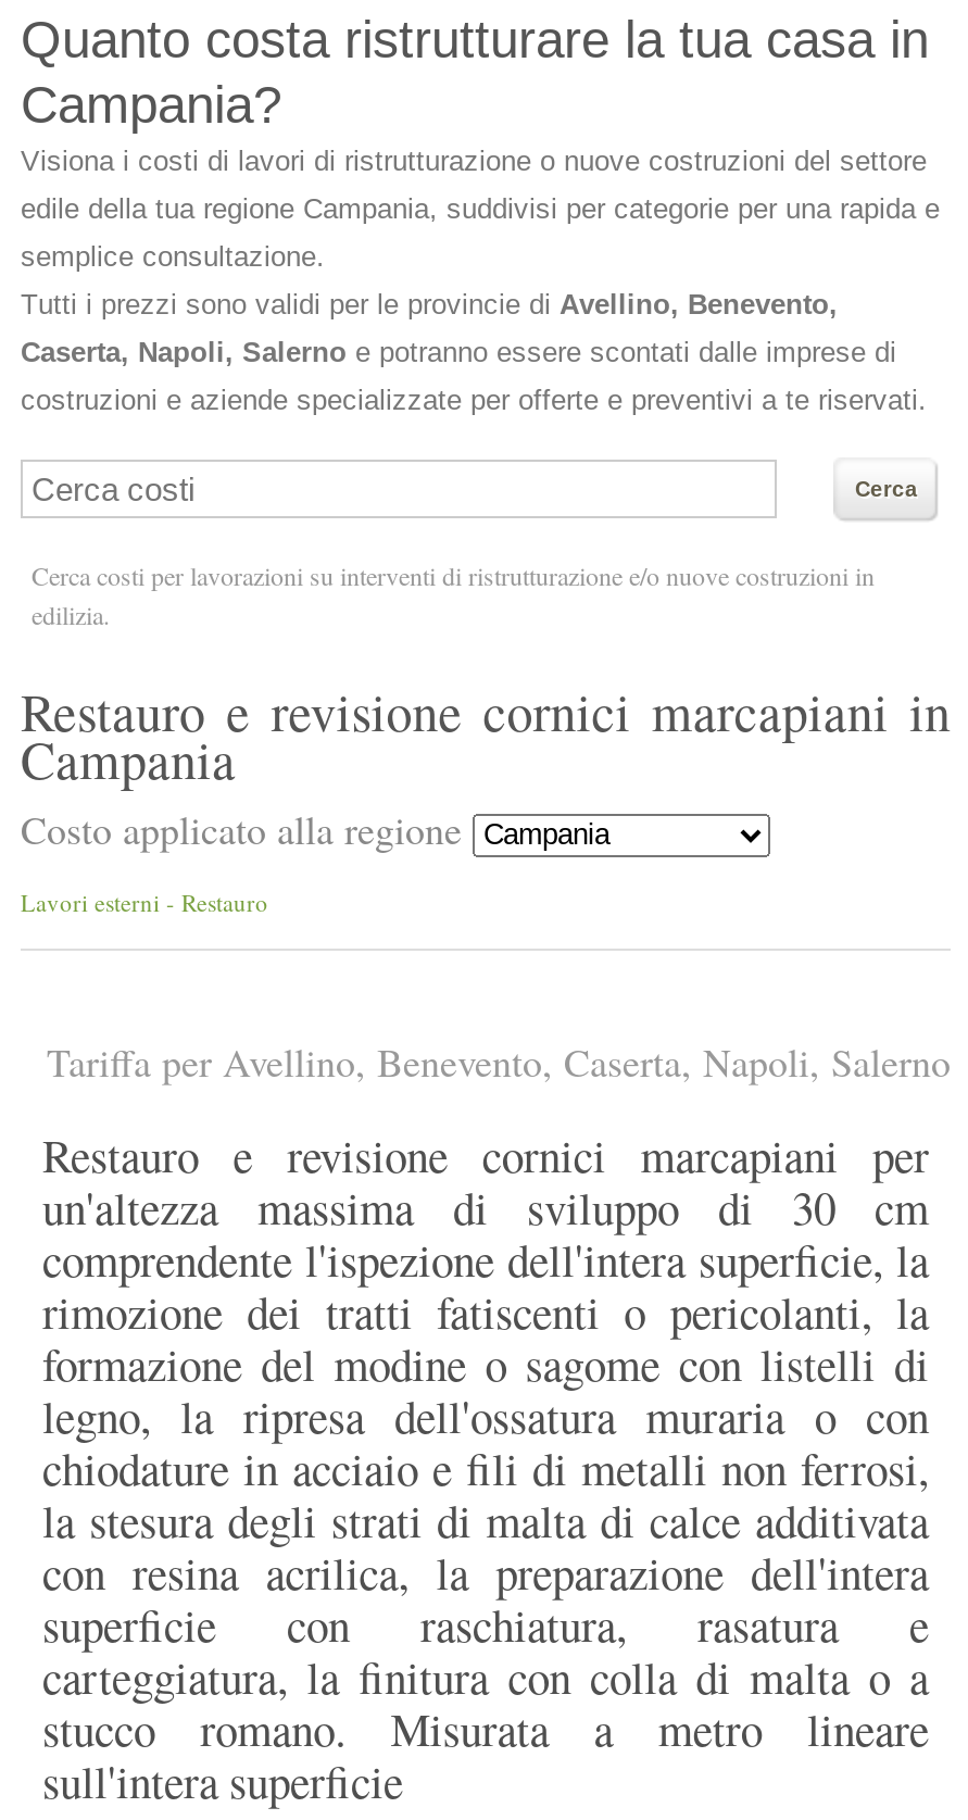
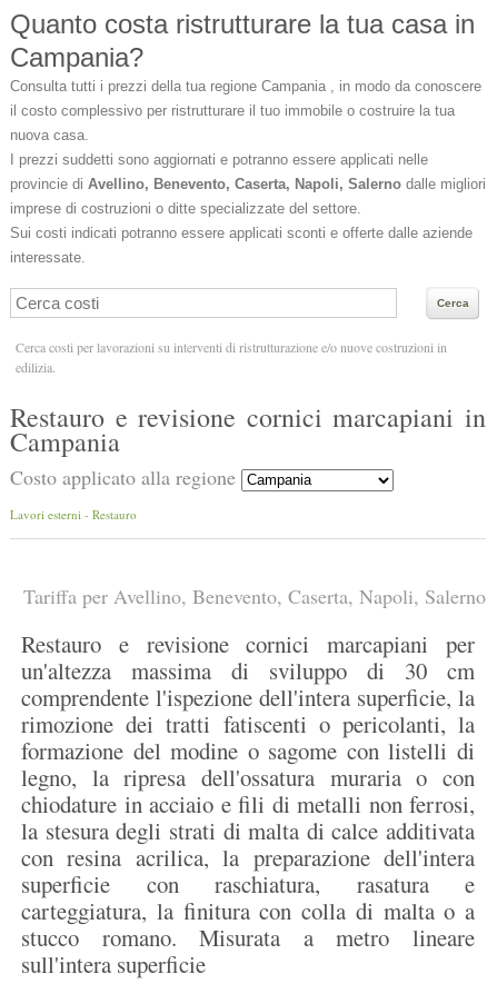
- Visiona i costi di lavori di ristrutturazione o nuove costruzioni del settore
- edile della tua regione Campania, suddivisi per categorie per una rapida e
- semplice consultazione.
- Tutti i prezzi sono validi per le provincie di Avellino, Benevento,
- Caserta, Napoli, Salerno e potranno essere scontati dalle imprese di
- costruzioni e aziende specializzate per offerte e preventivi a te riservati.
+ Consulta tutti i prezzi della tua regione Campania , in modo da conoscere
+ il costo complessivo per ristrutturare il tuo immobile o costruire la tua
+ nuova casa.
+ I prezzi suddetti sono aggiornati e potranno essere applicati nelle
+ provincie di Avellino, Benevento, Caserta, Napoli, Salerno dalle migliori
+ imprese di costruzioni o ditte specializzate del settore.
+ Sui costi indicati potranno essere applicati sconti e offerte dalle aziende
+ interessate.
